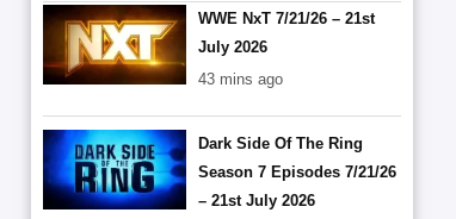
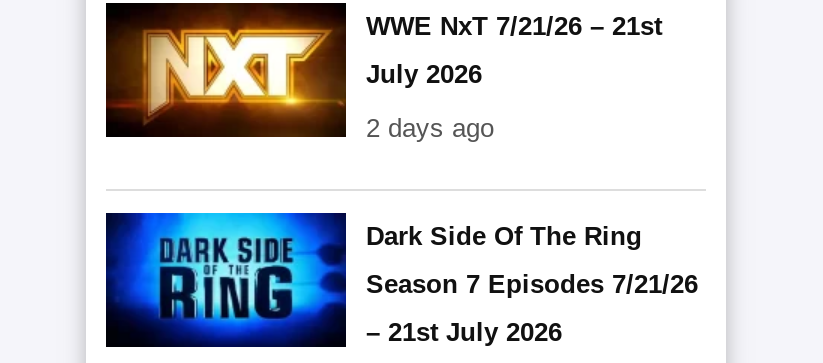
- 43 mins ago
+ 2 days ago
